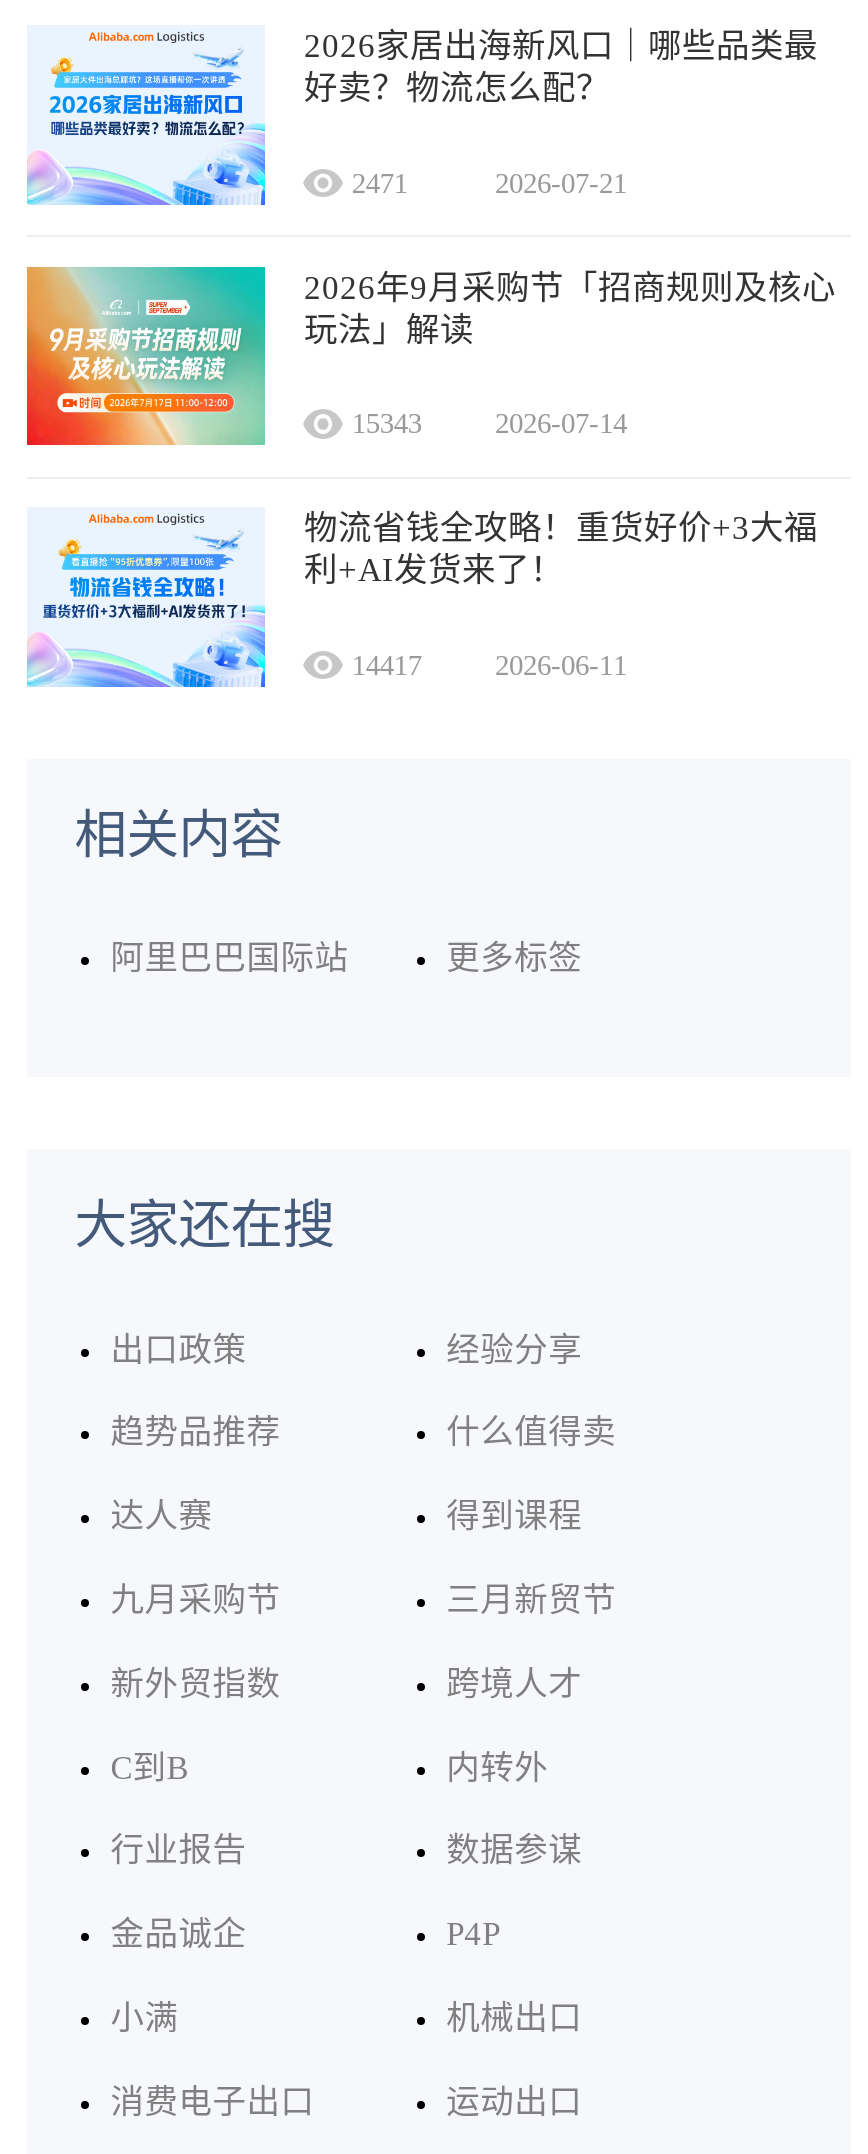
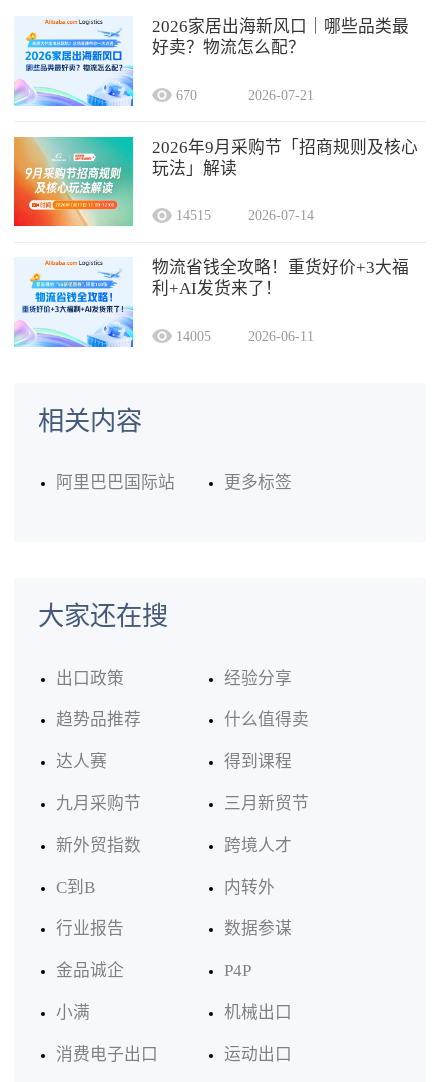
- 2471
+ 670

- 15343
+ 14515

- 14417
+ 14005
